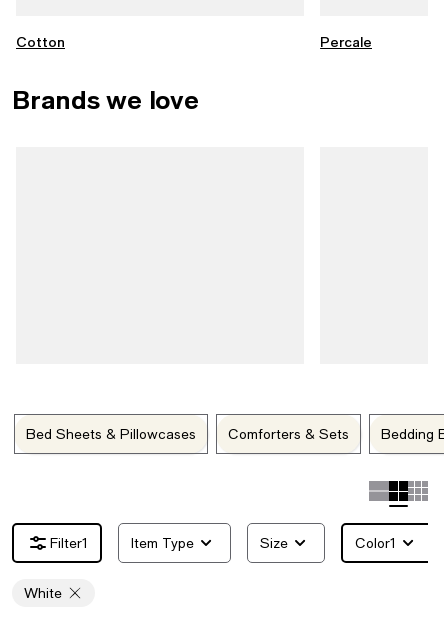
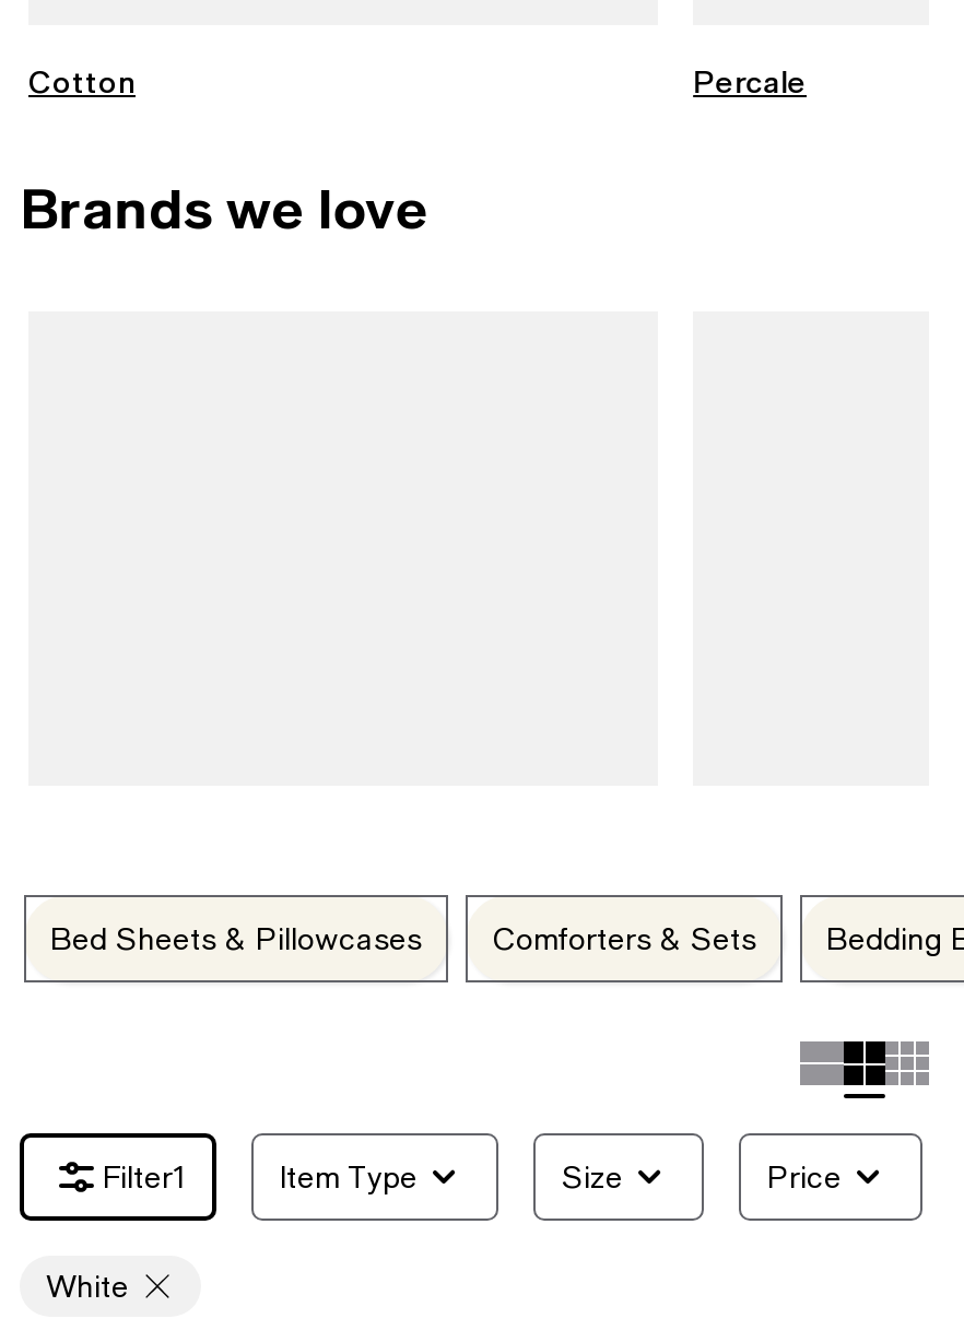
- Color1
+ Price
